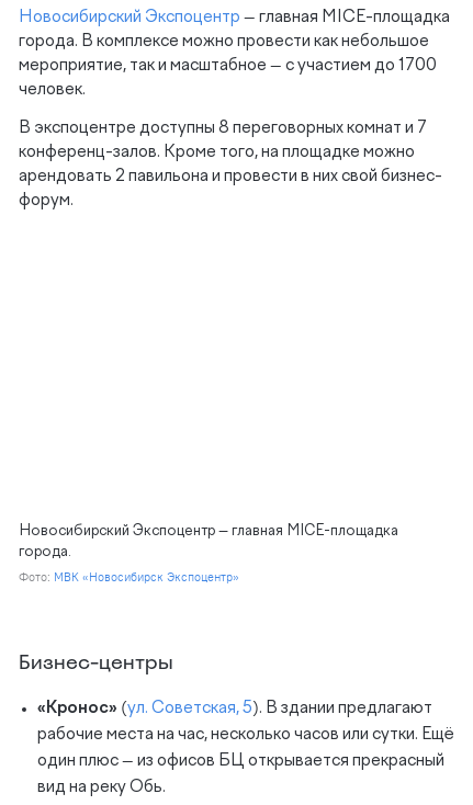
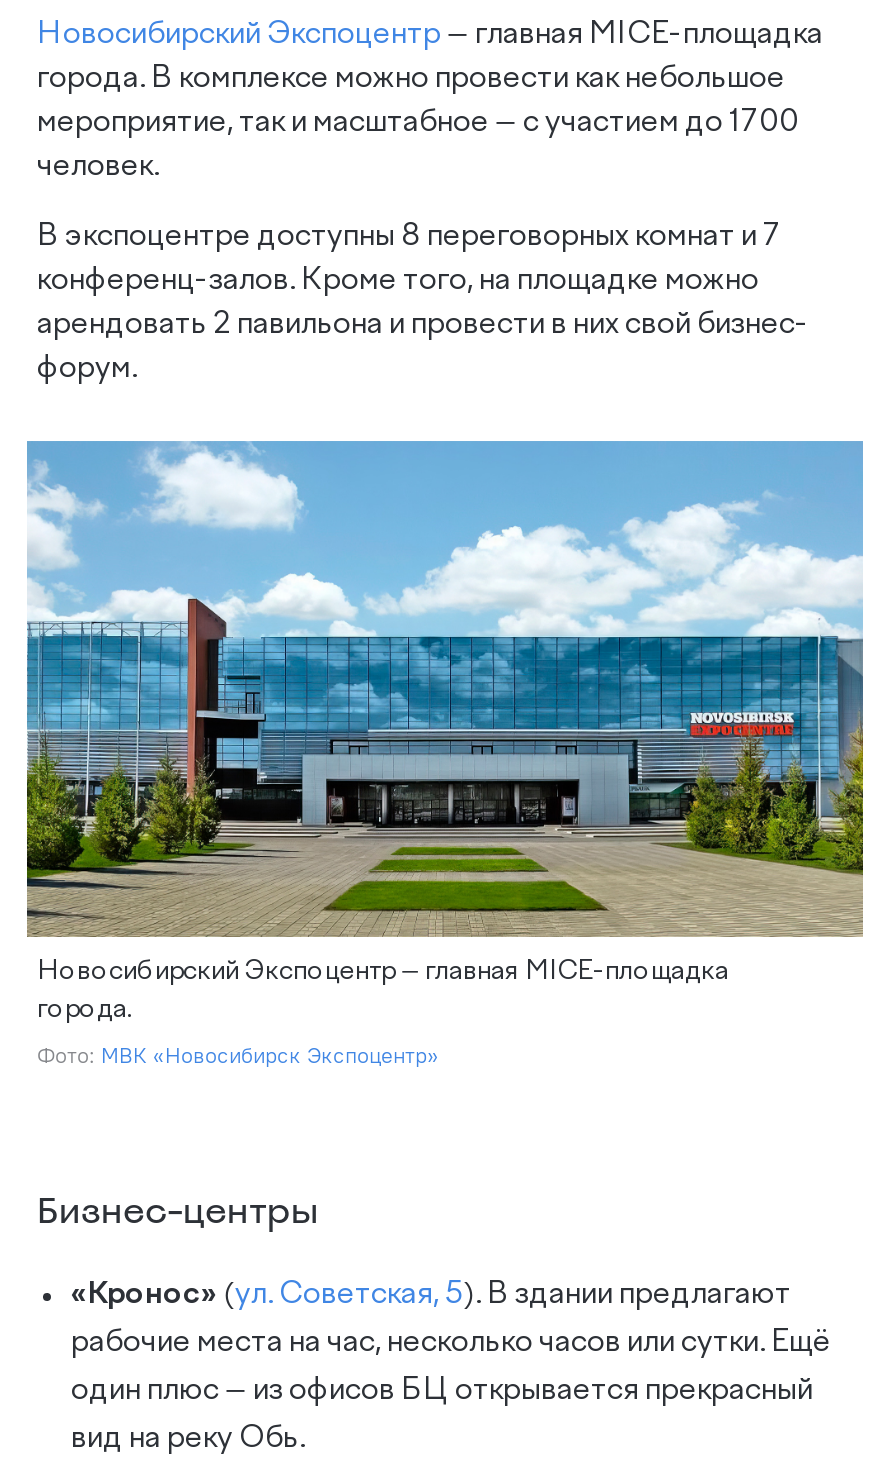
+ [image]
